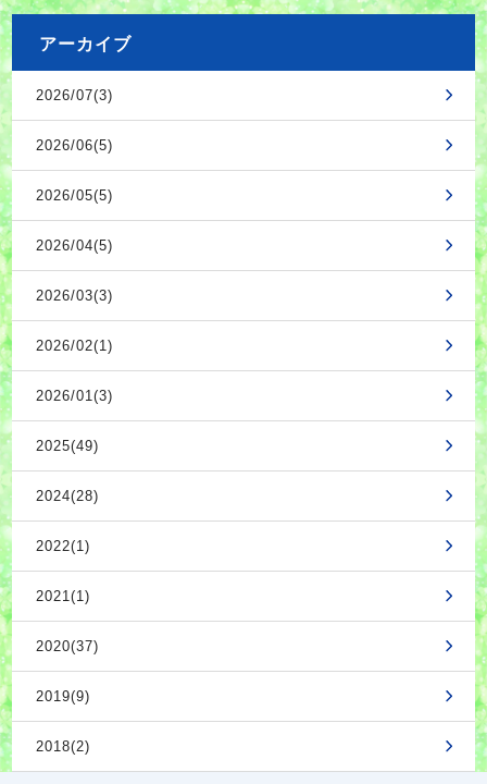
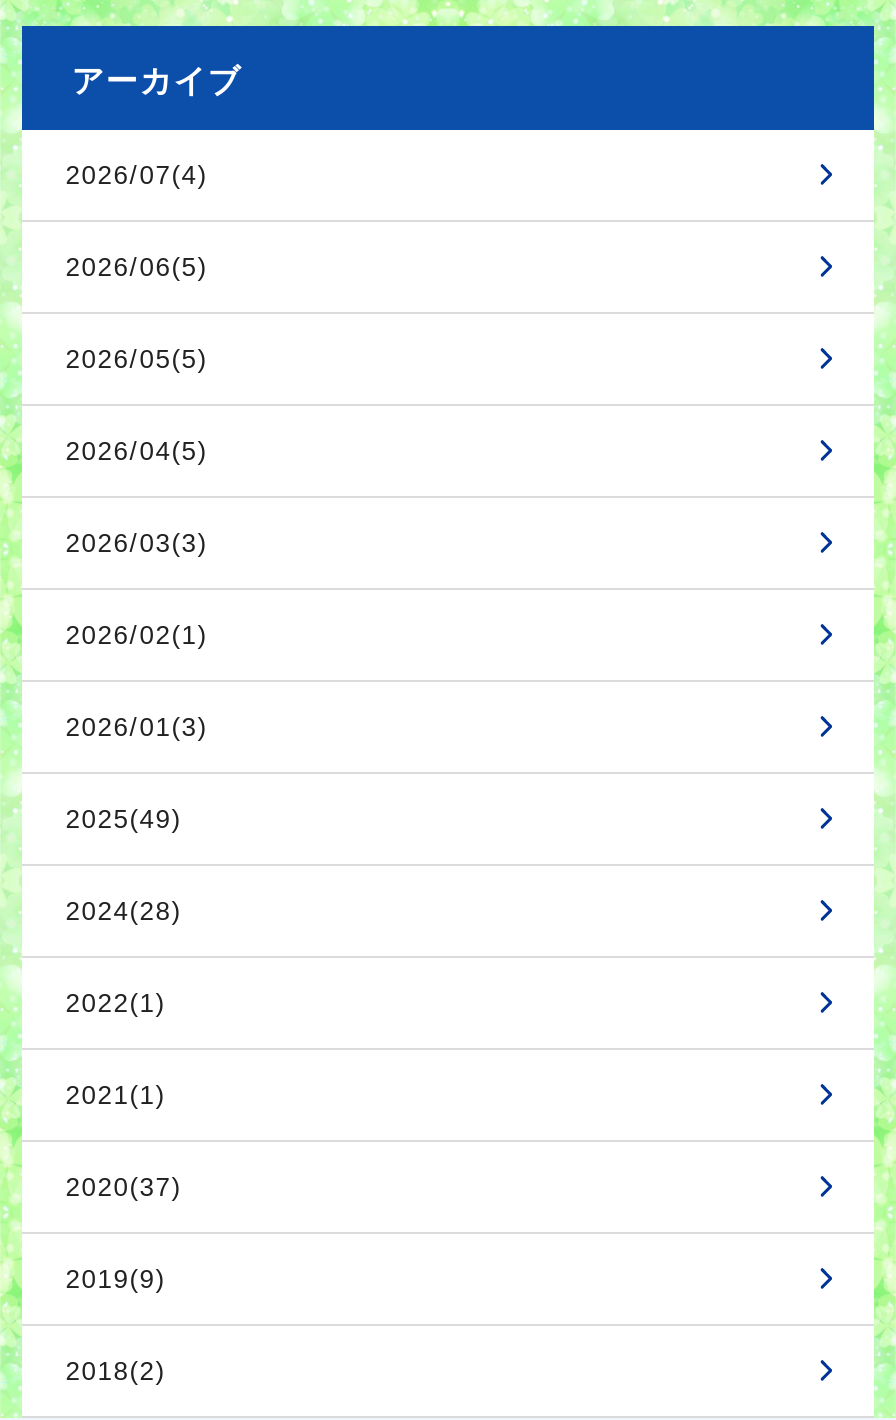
- 2026/07(3)
+ 2026/07(4)
